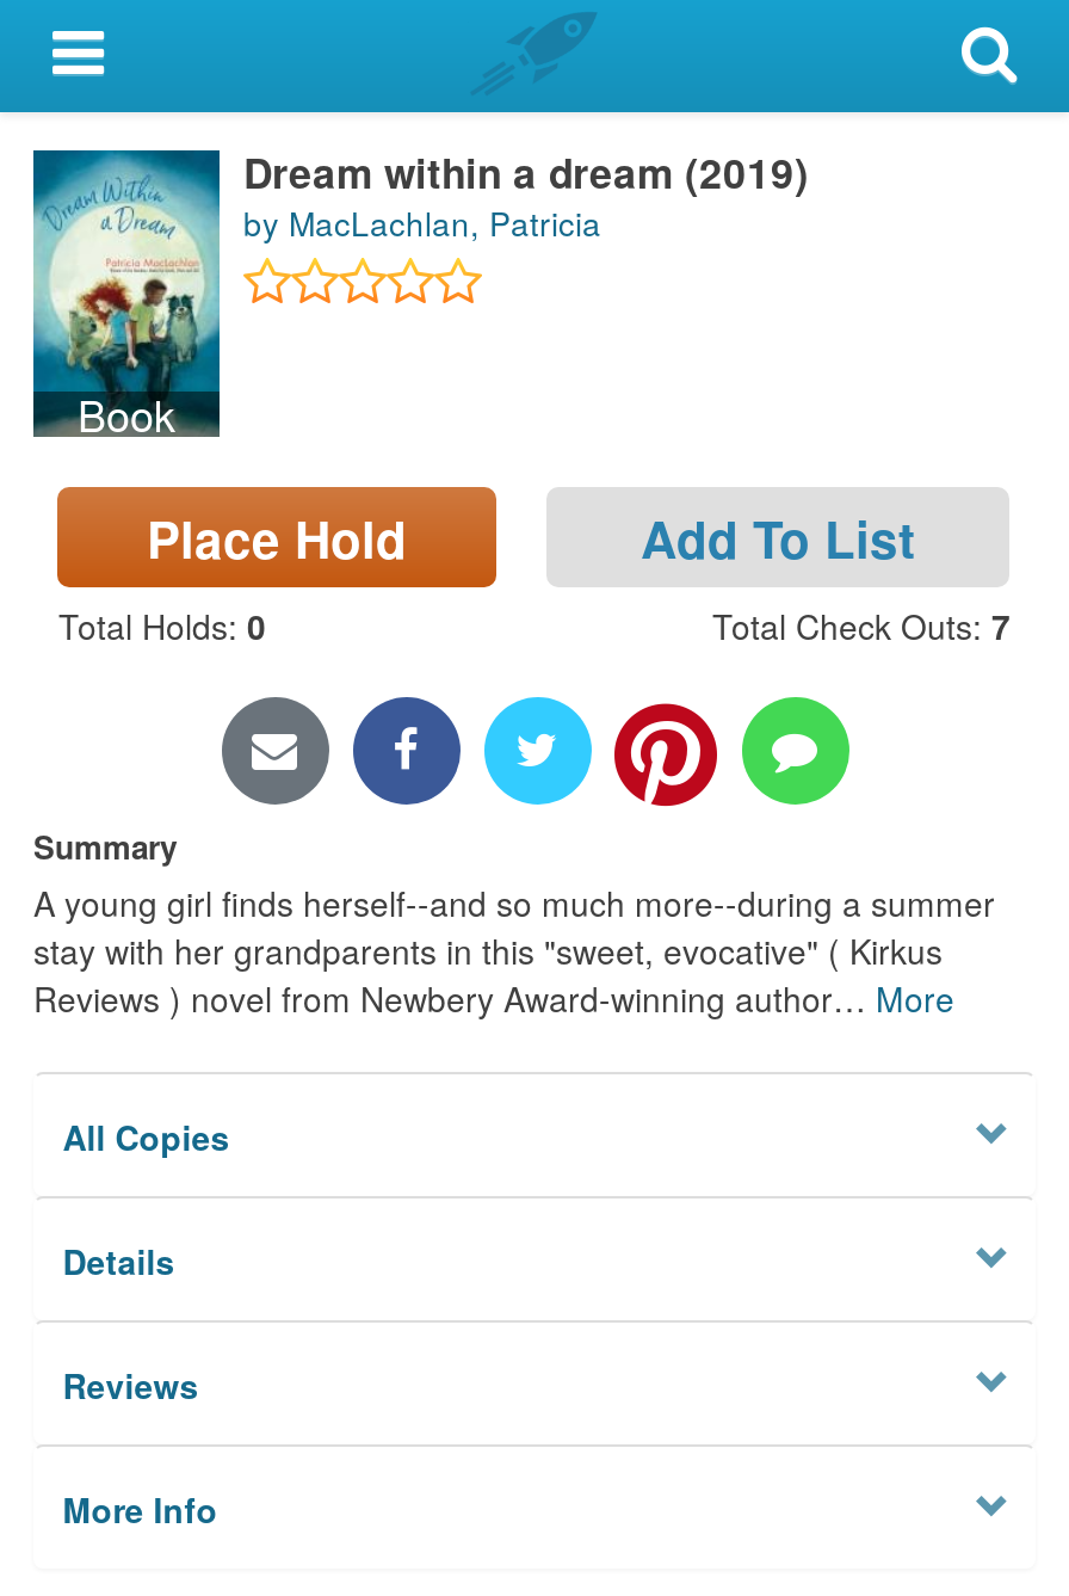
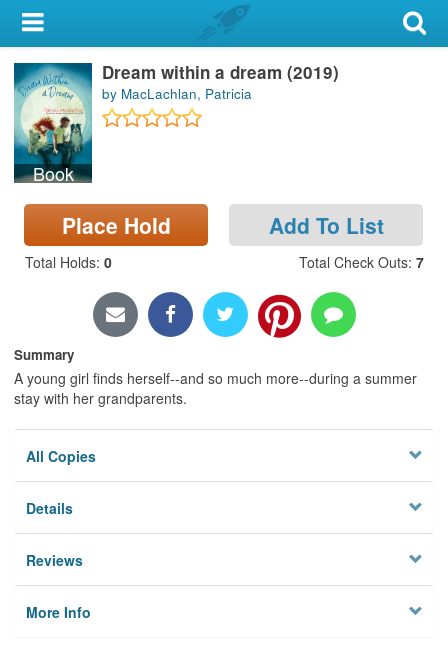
- stay with her grandparents in this "sweet, evocative" ( Kirkus
- Reviews ) novel from Newbery Award-winning author… More
+ stay with her grandparents.
